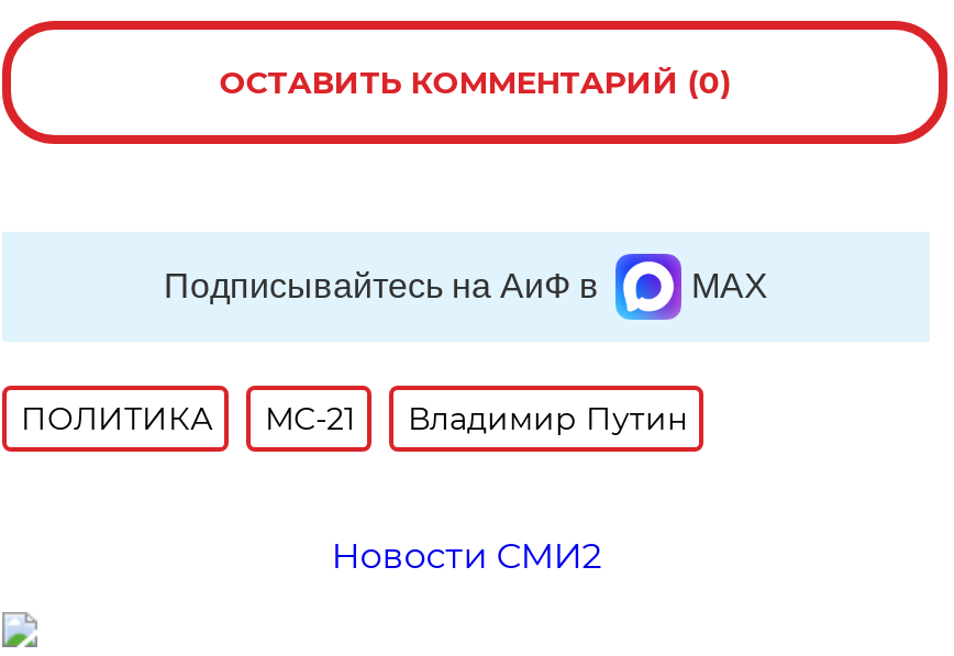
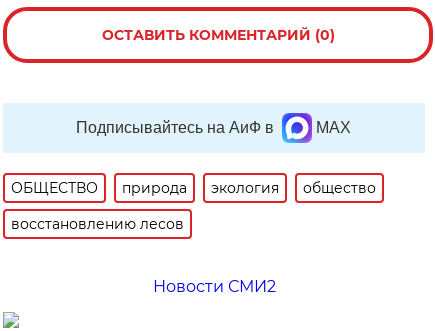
- ПОЛИТИКА
- МС-21
- Владимир Путин
+ ОБЩЕСТВО
+ природа
+ экология
+ общество
+ восстановлению лесов
